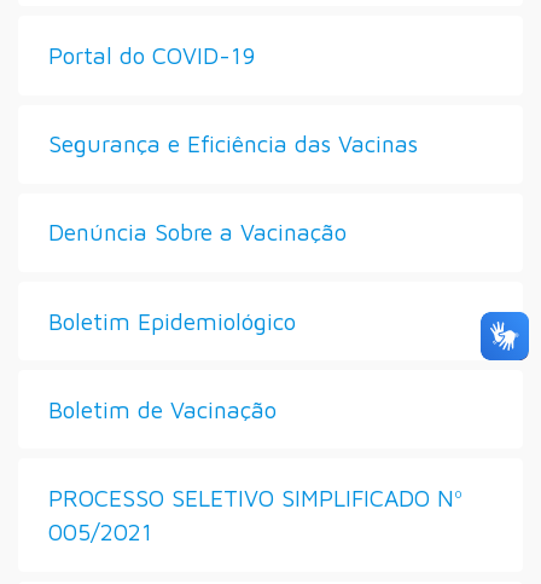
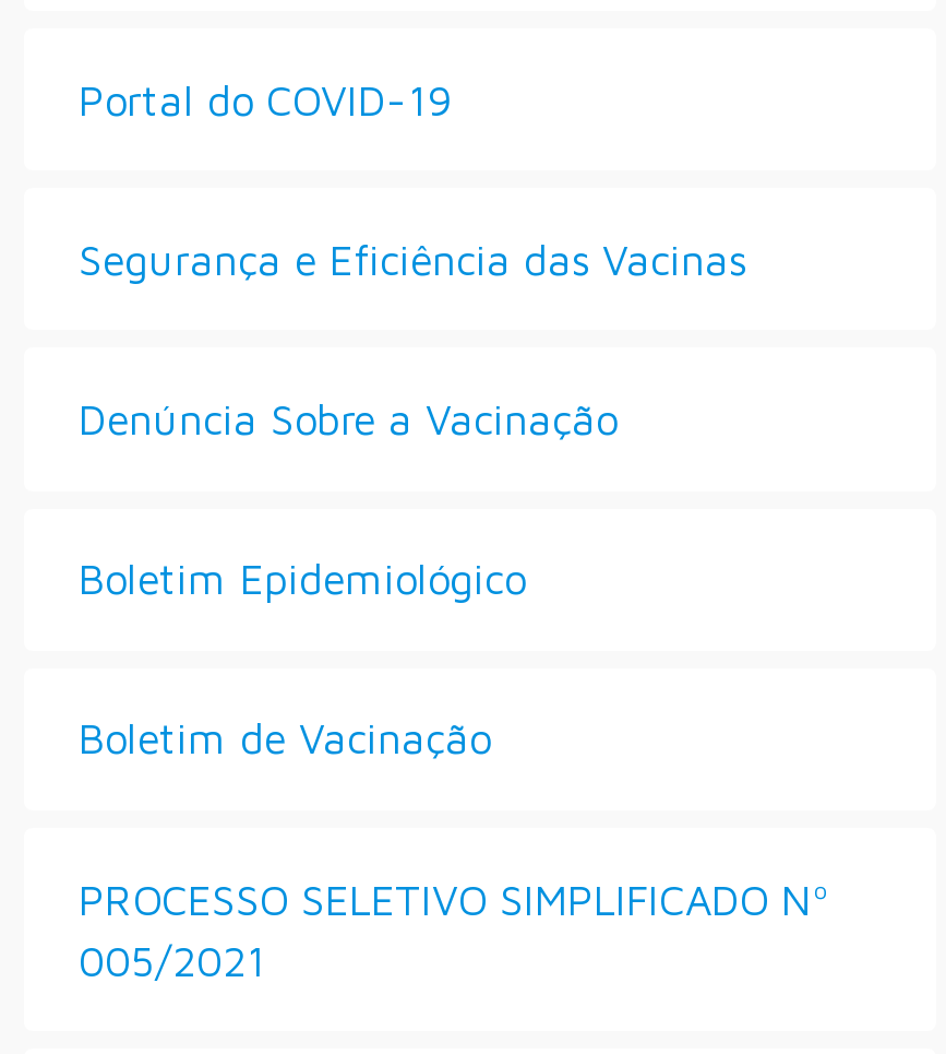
- [image]
